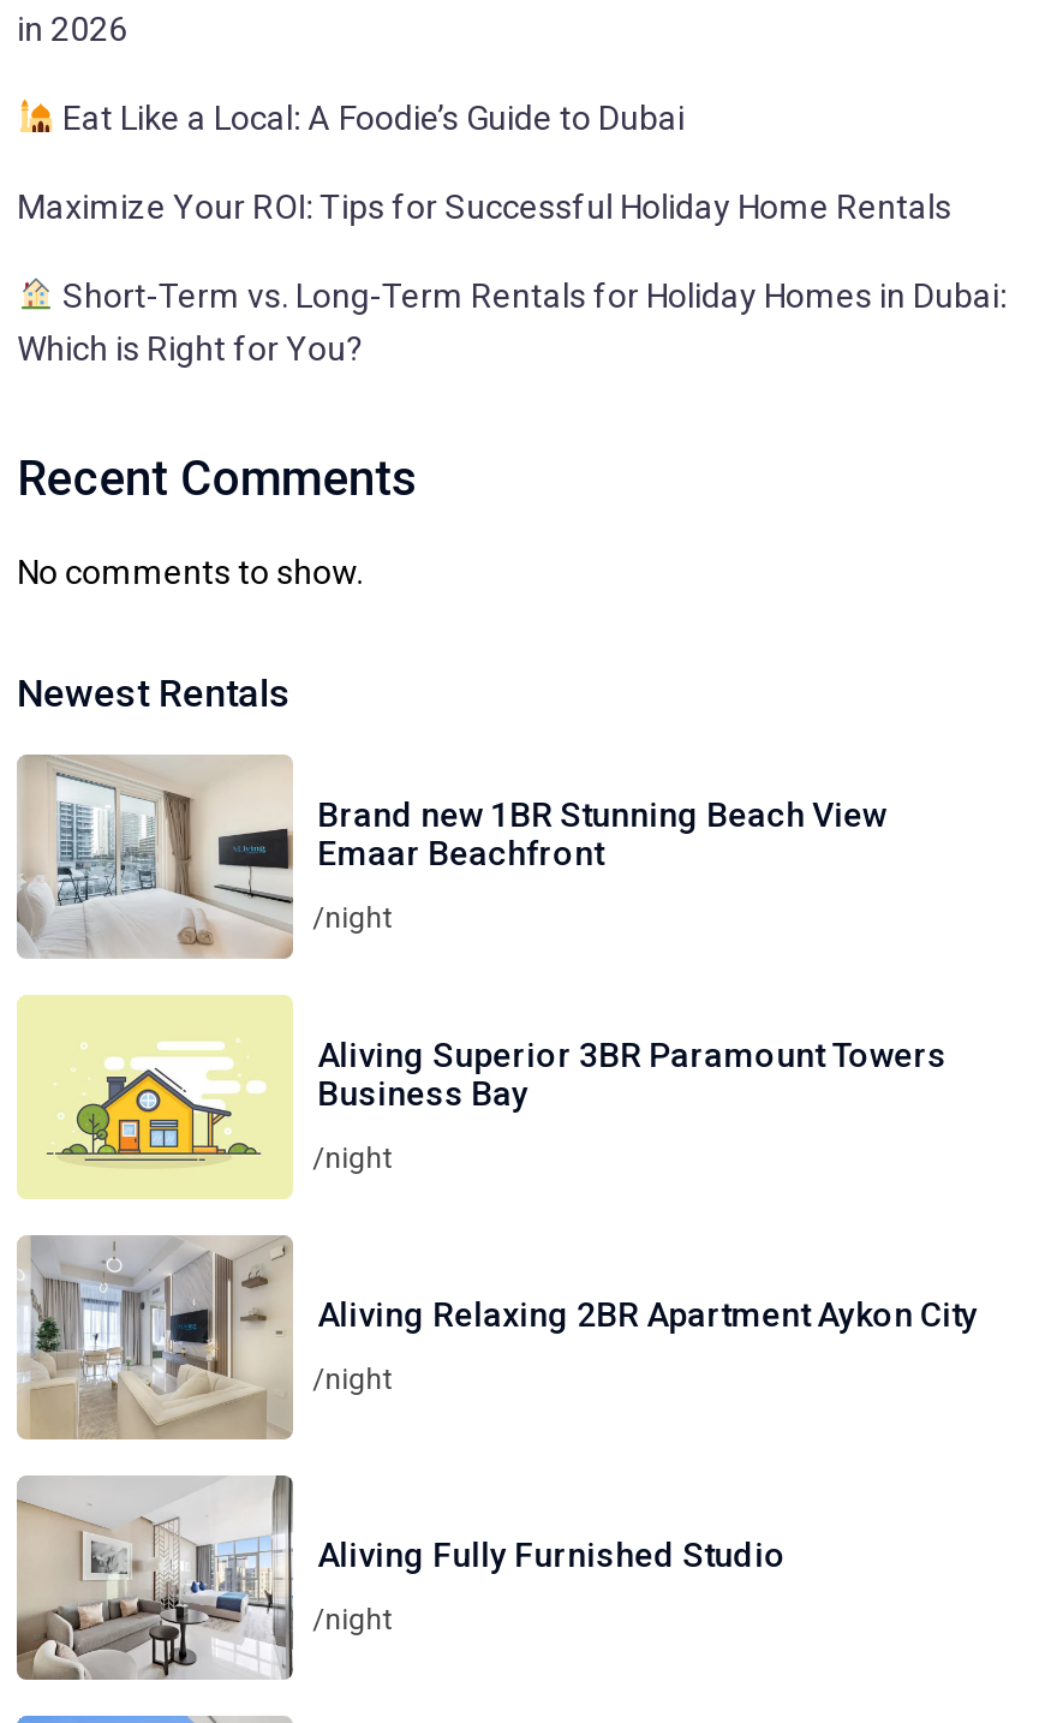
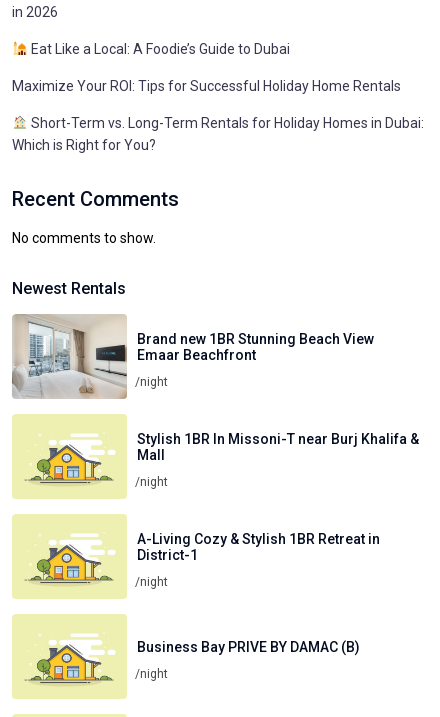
- Aliving Superior 3BR Paramount Towers
- Business Bay
+ Stylish 1BR In Missoni-T near Burj Khalifa &
+ Mall

- [image]
- Aliving Relaxing 2BR Apartment Aykon City
+ [image]
+ A-Living Cozy & Stylish 1BR Retreat in
+ District-1

- [image]
- Aliving Fully Furnished Studio
+ [image]
+ Business Bay PRIVE BY DAMAC (B)
